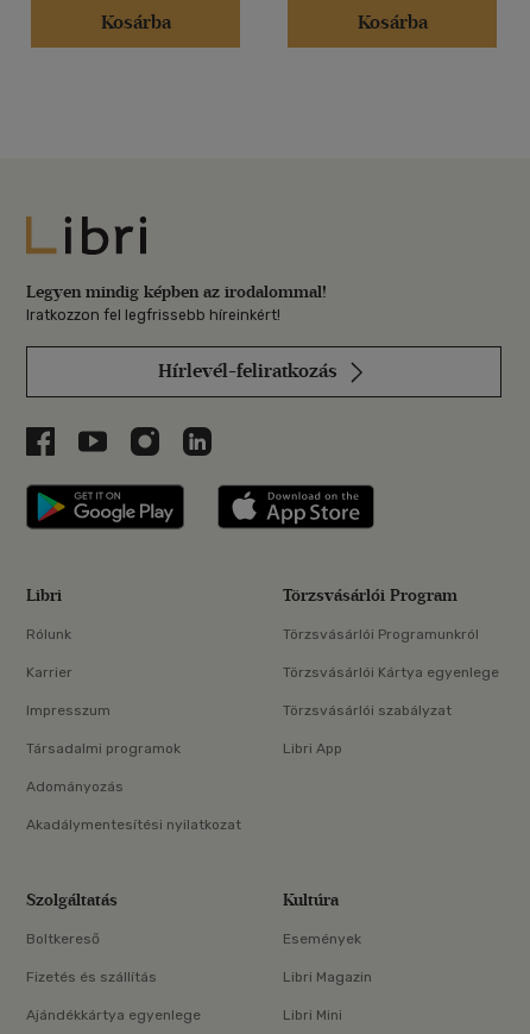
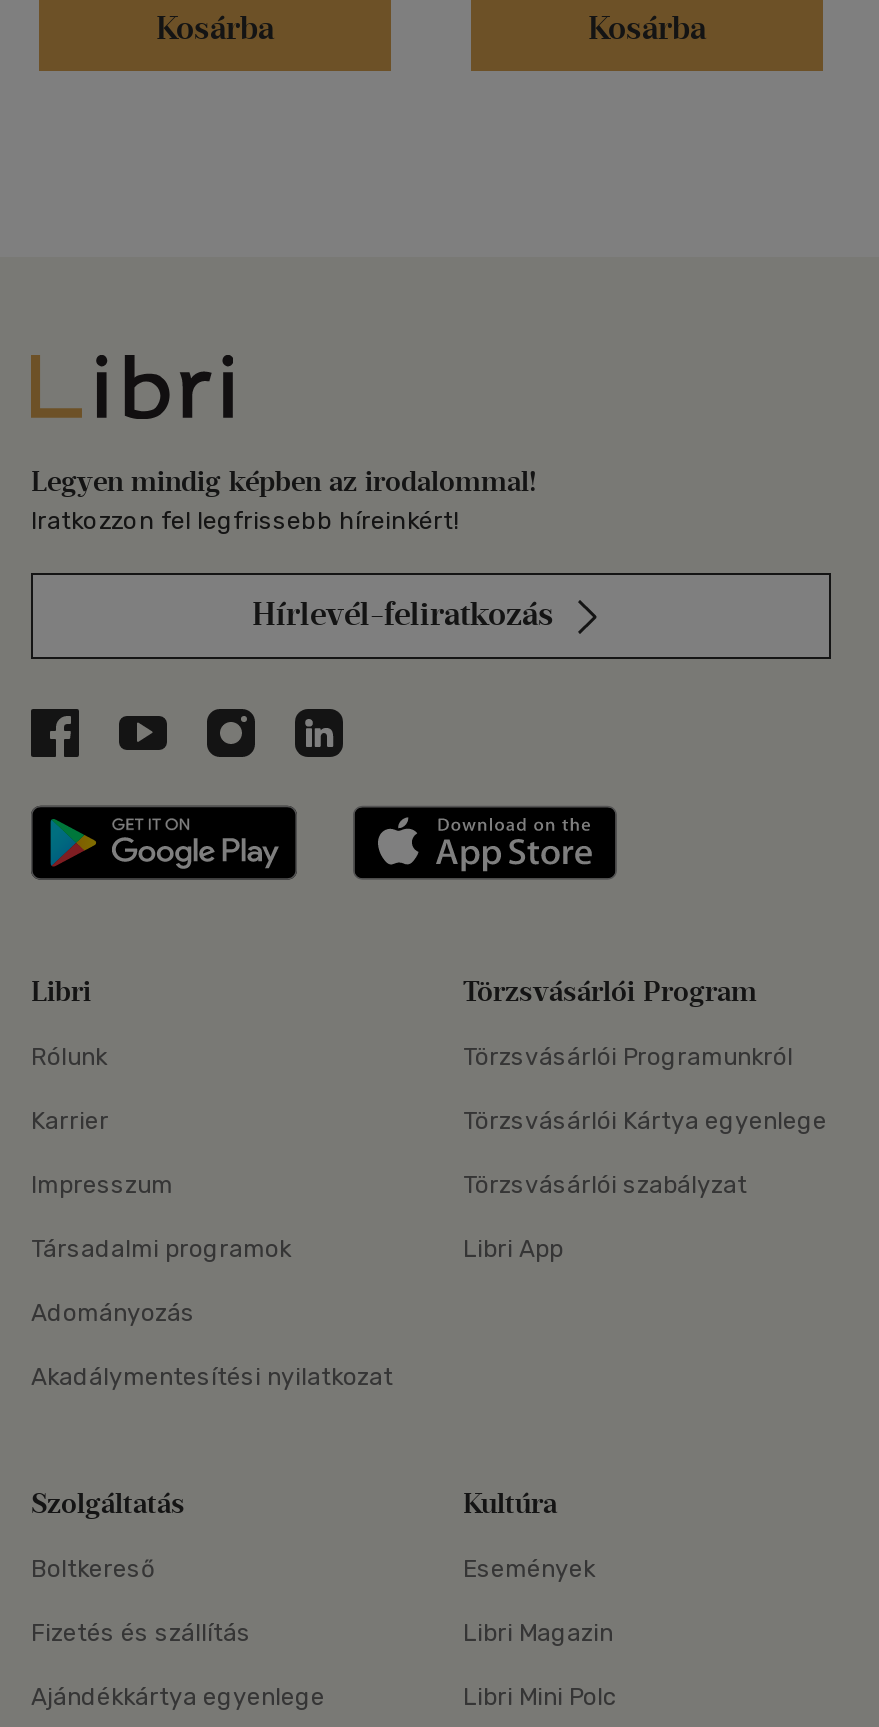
- Libri Mini
+ Libri Mini Polc
